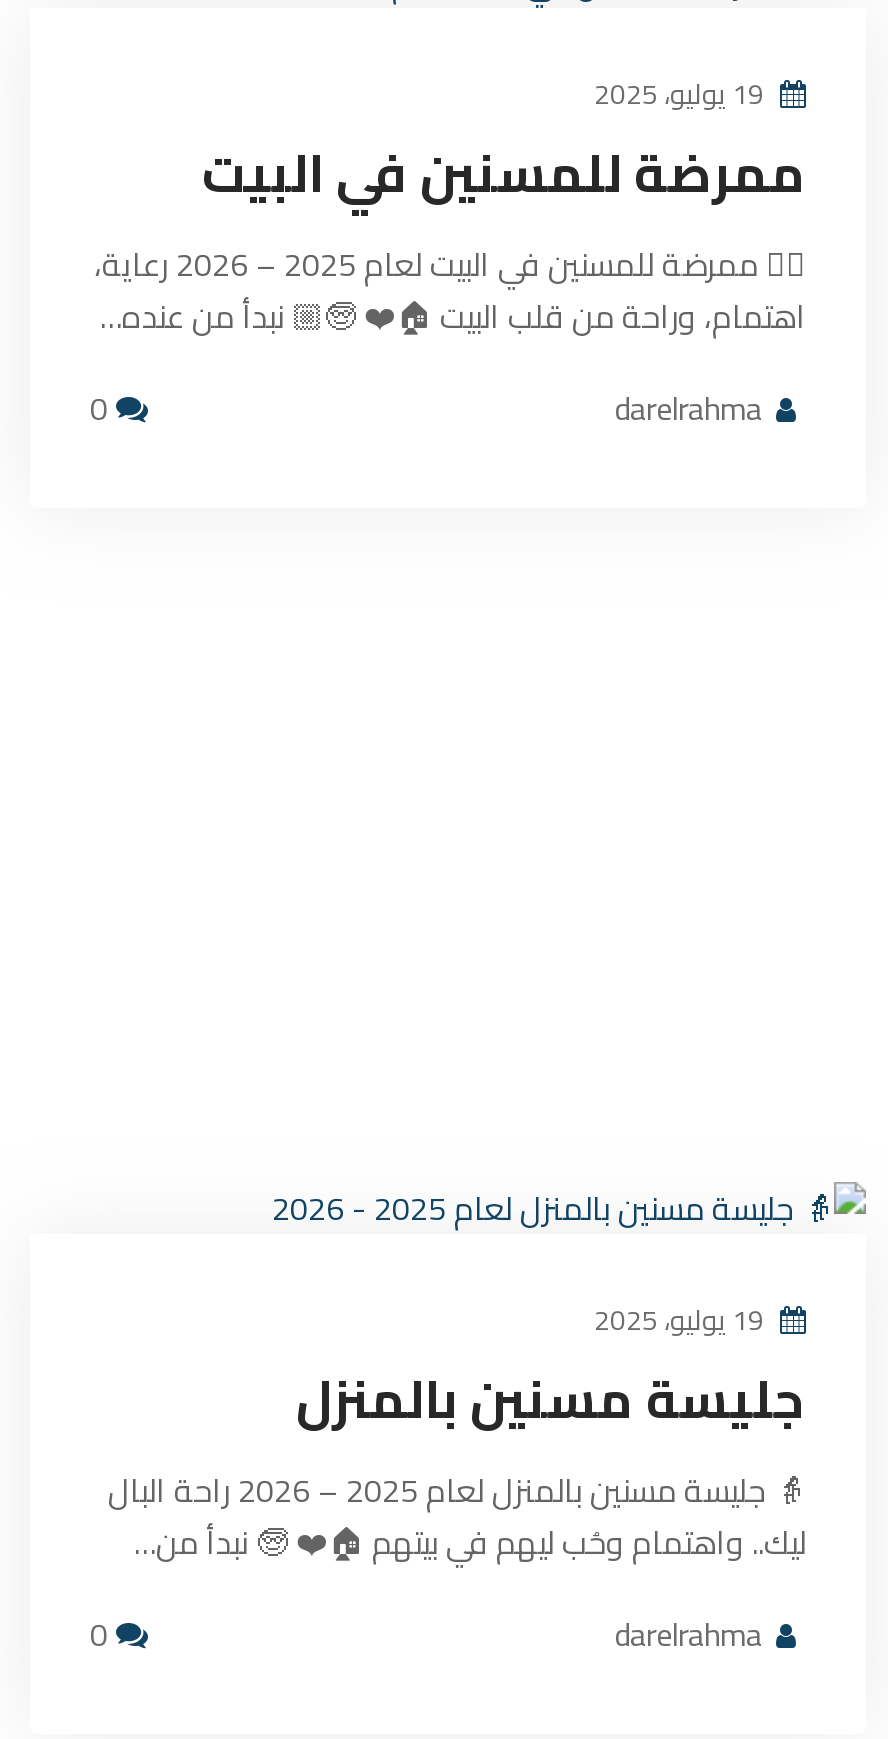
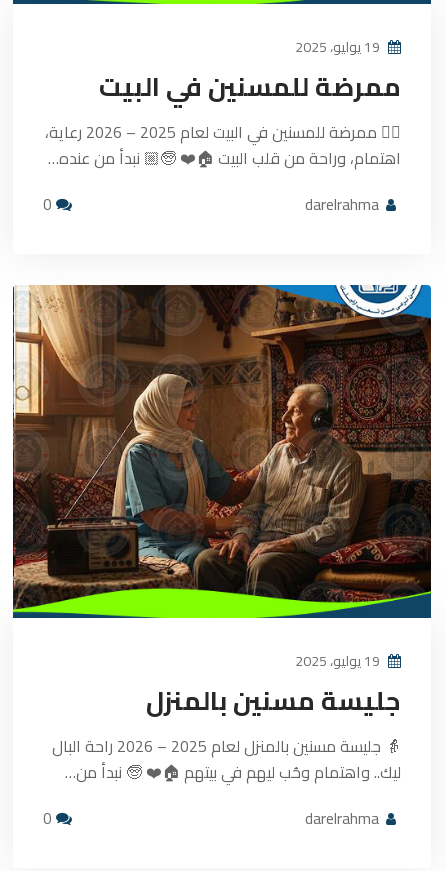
+ [image]
